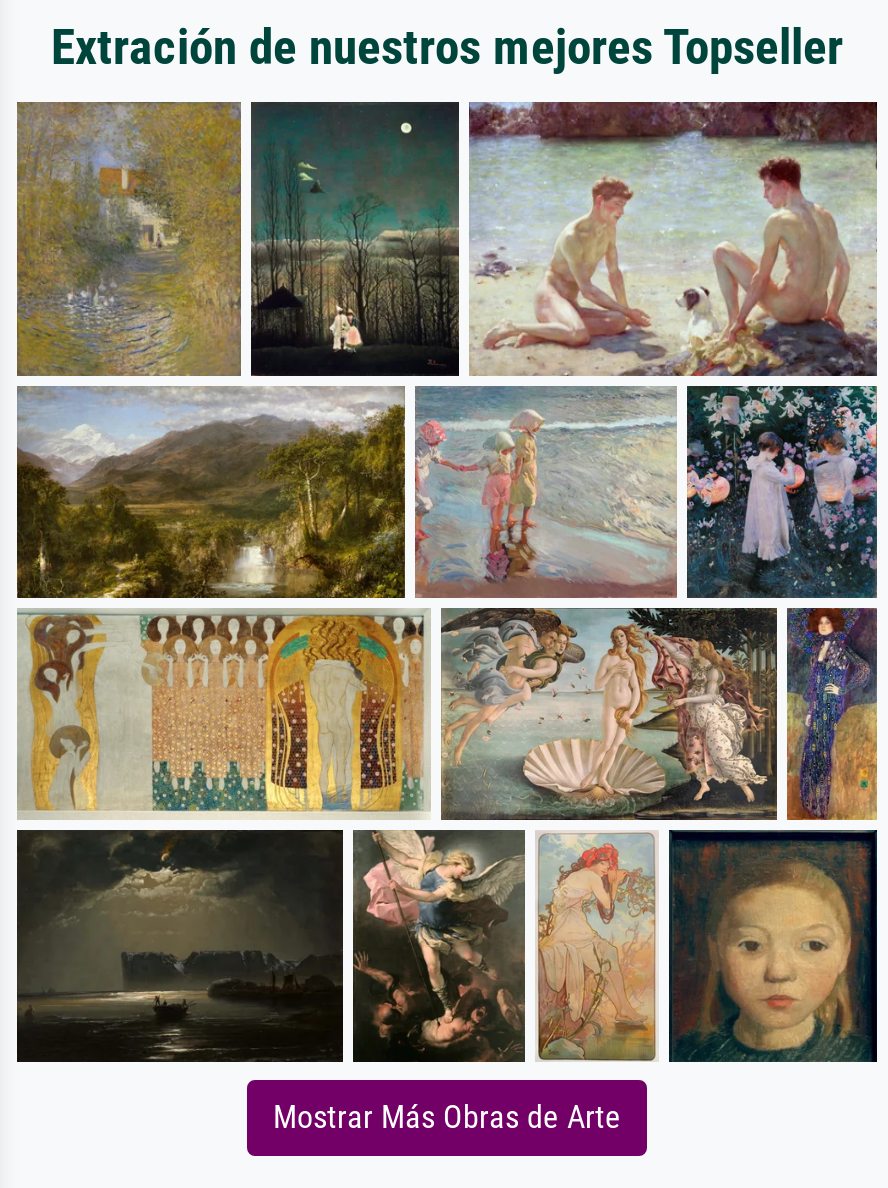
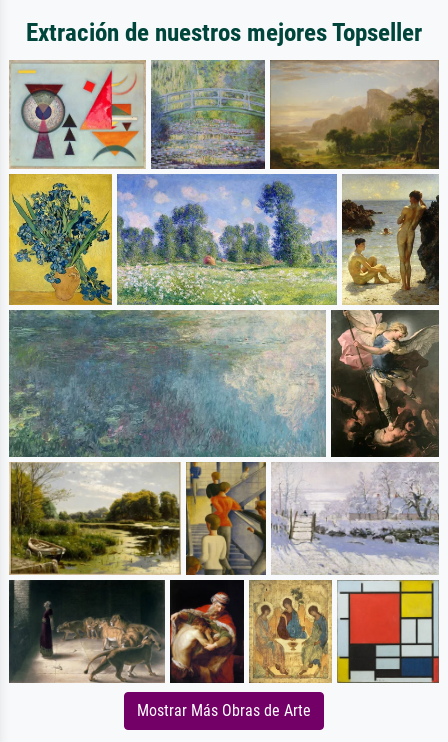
- [image]
+ [image]
